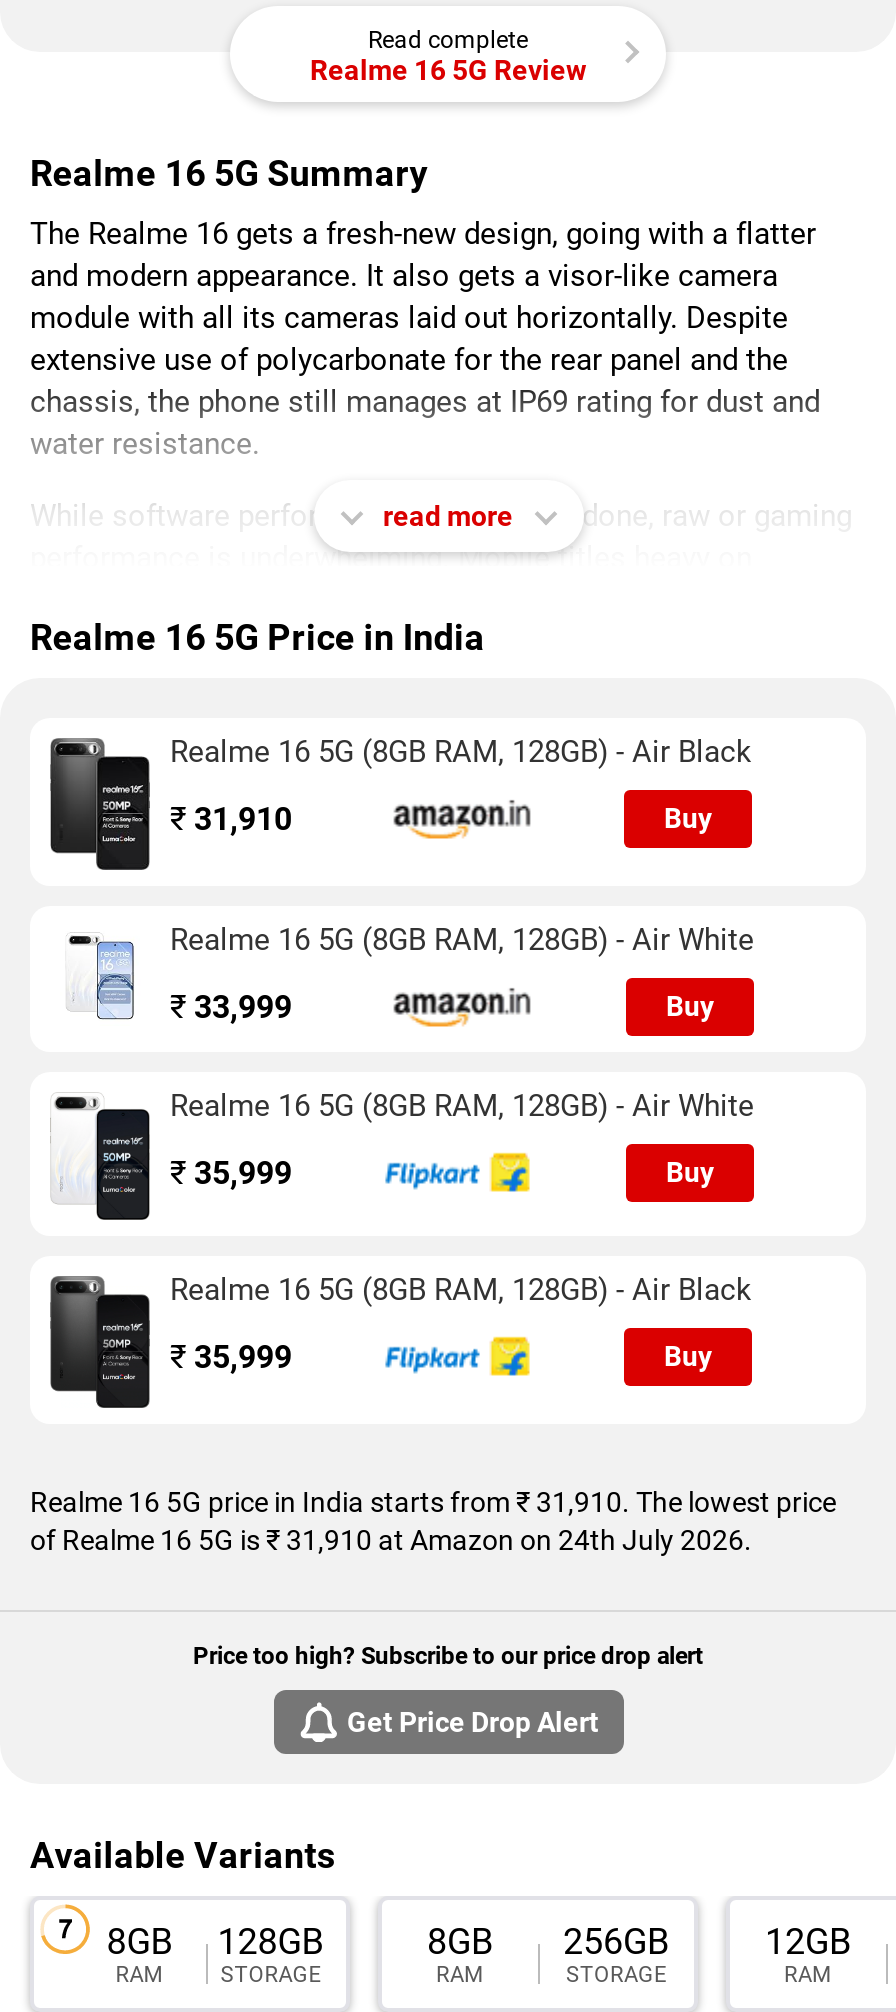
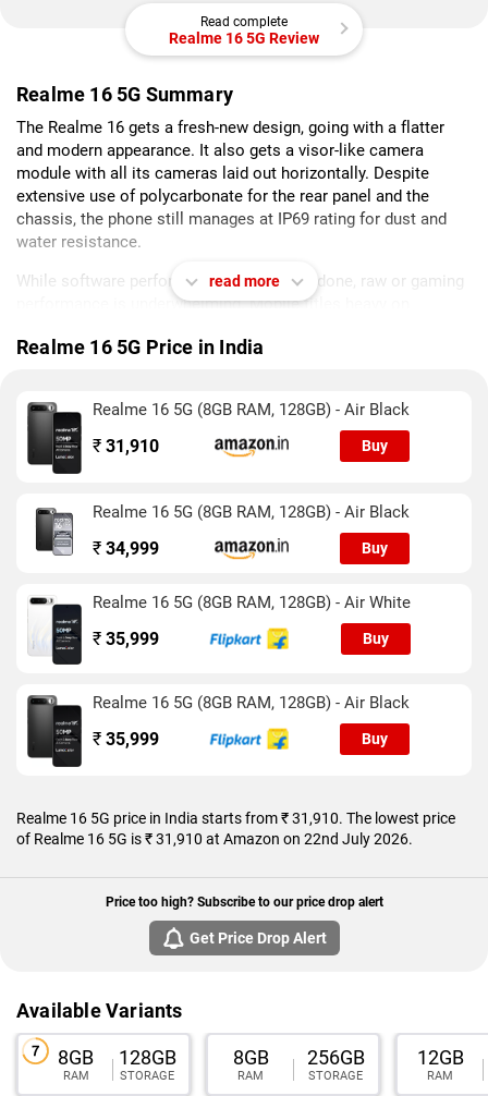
- [image]
- Realme 16 5G (8GB RAM, 128GB) - Air White
+ [image]
+ Realme 16 5G (8GB RAM, 128GB) - Air Black

- ₹33,999
+ ₹34,999

- of Realme 16 5G is ₹ 31,910 at Amazon on 24th July 2026.
+ of Realme 16 5G is ₹ 31,910 at Amazon on 22nd July 2026.
